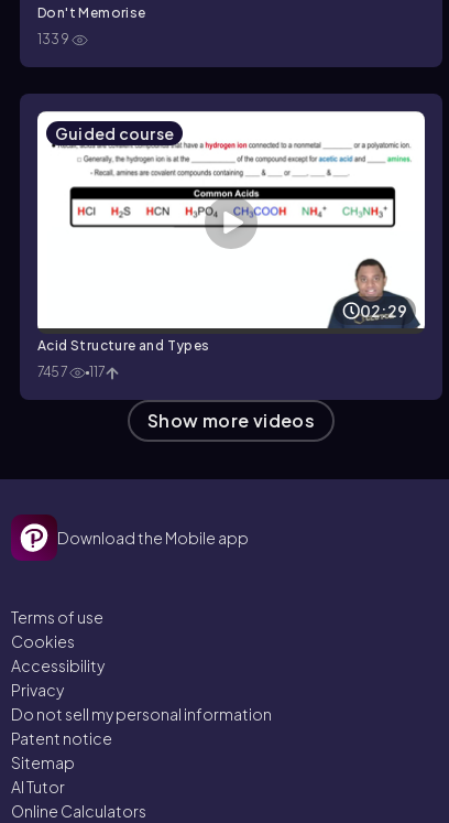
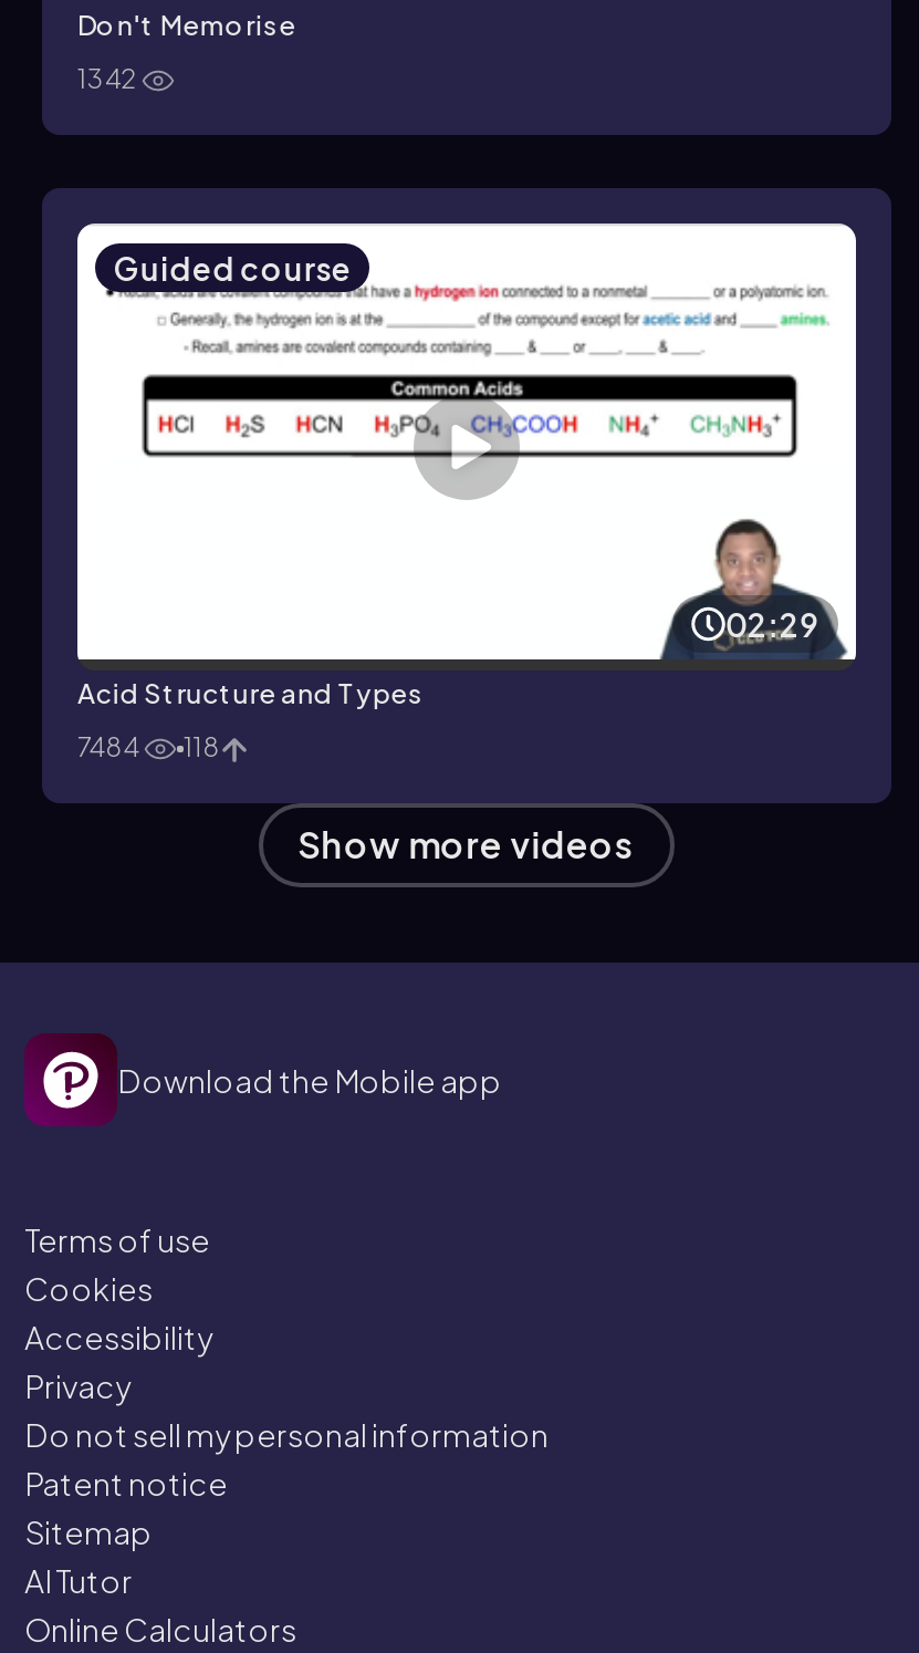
- 1339
+ 1342

- 7457
+ 7484

- 117
+ 118
